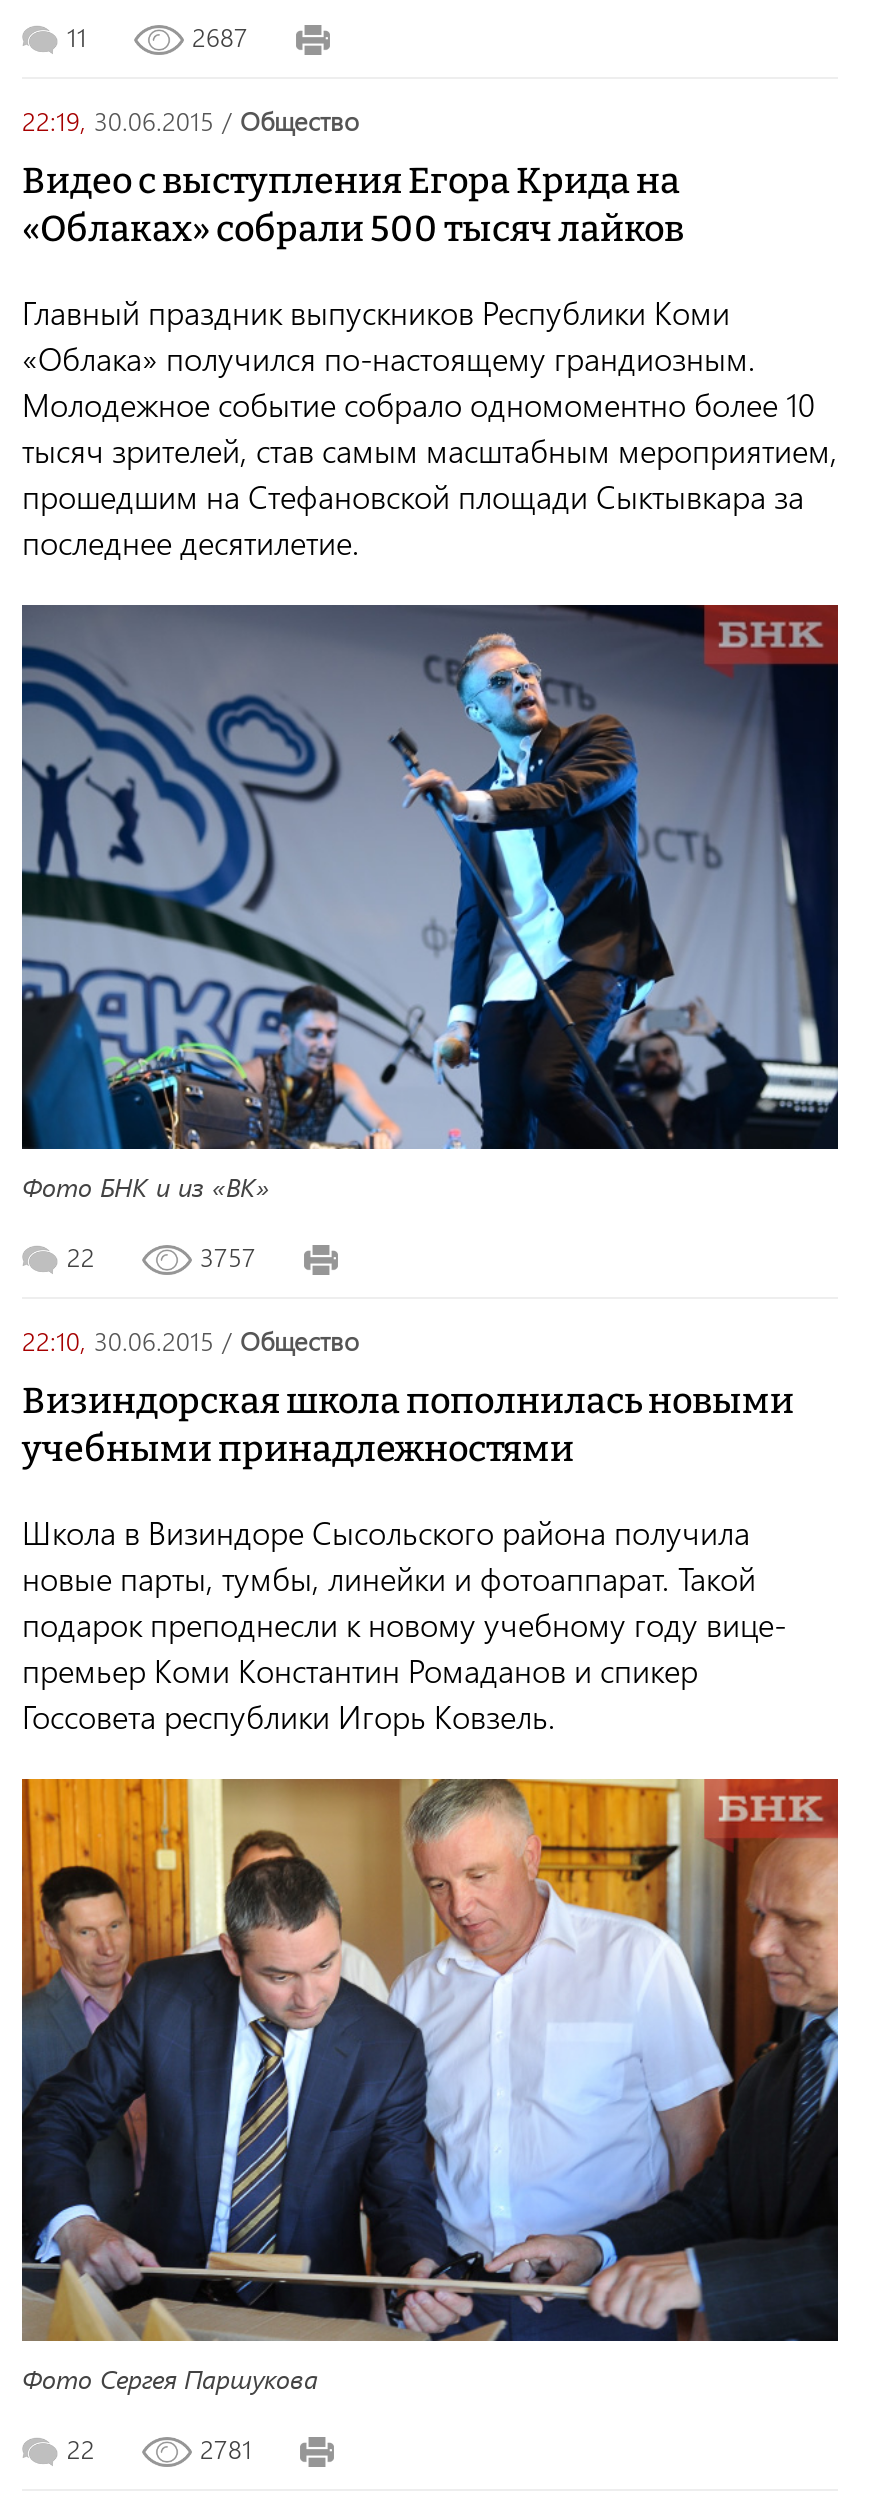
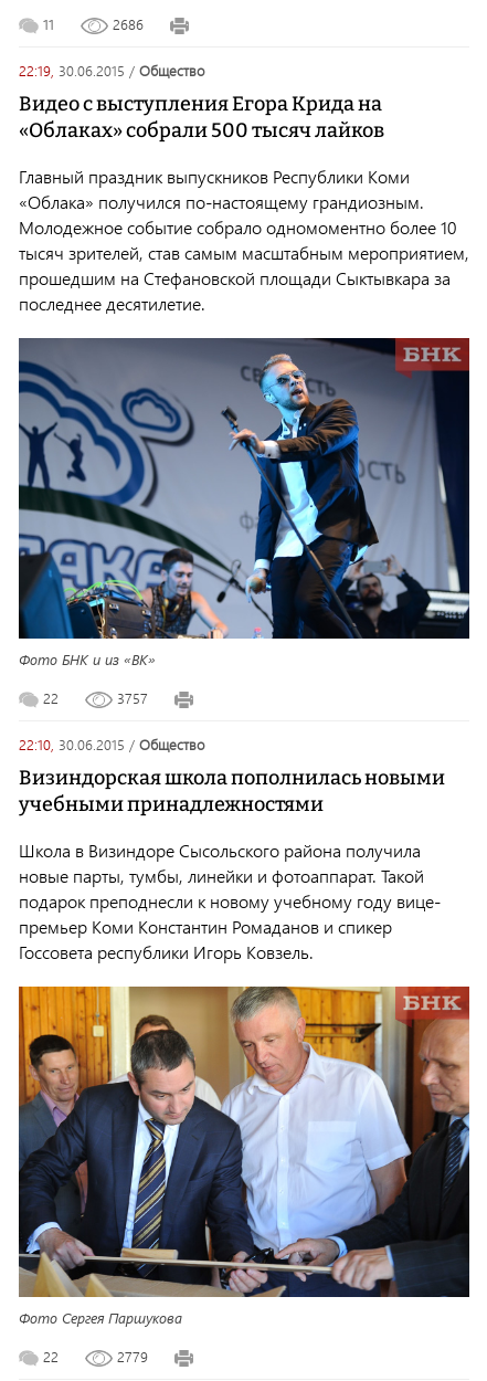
- 2687
+ 2686

- 2781
+ 2779
